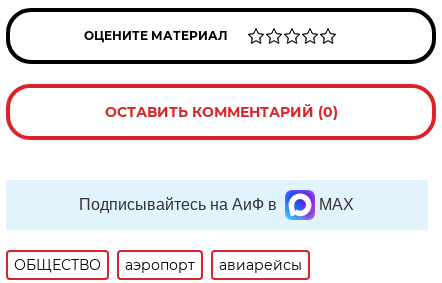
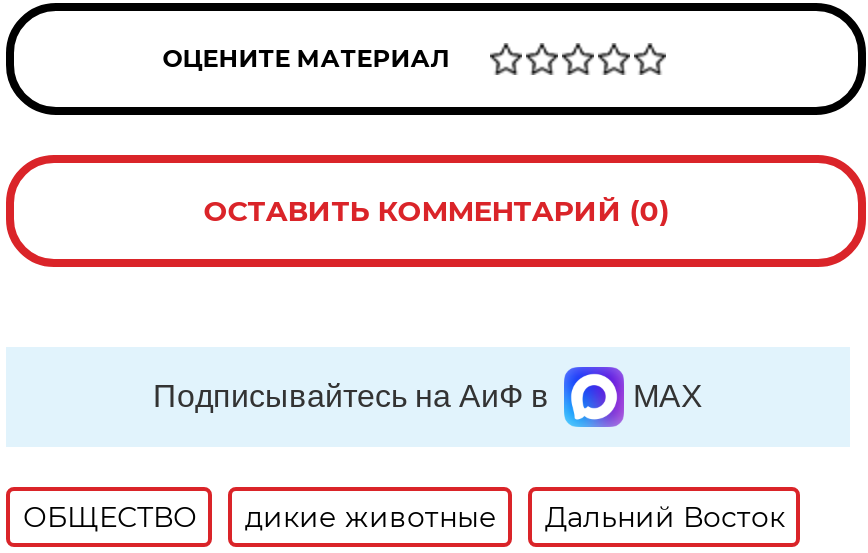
- аэропорт
- авиарейсы
+ дикие животные
+ Дальний Восток
